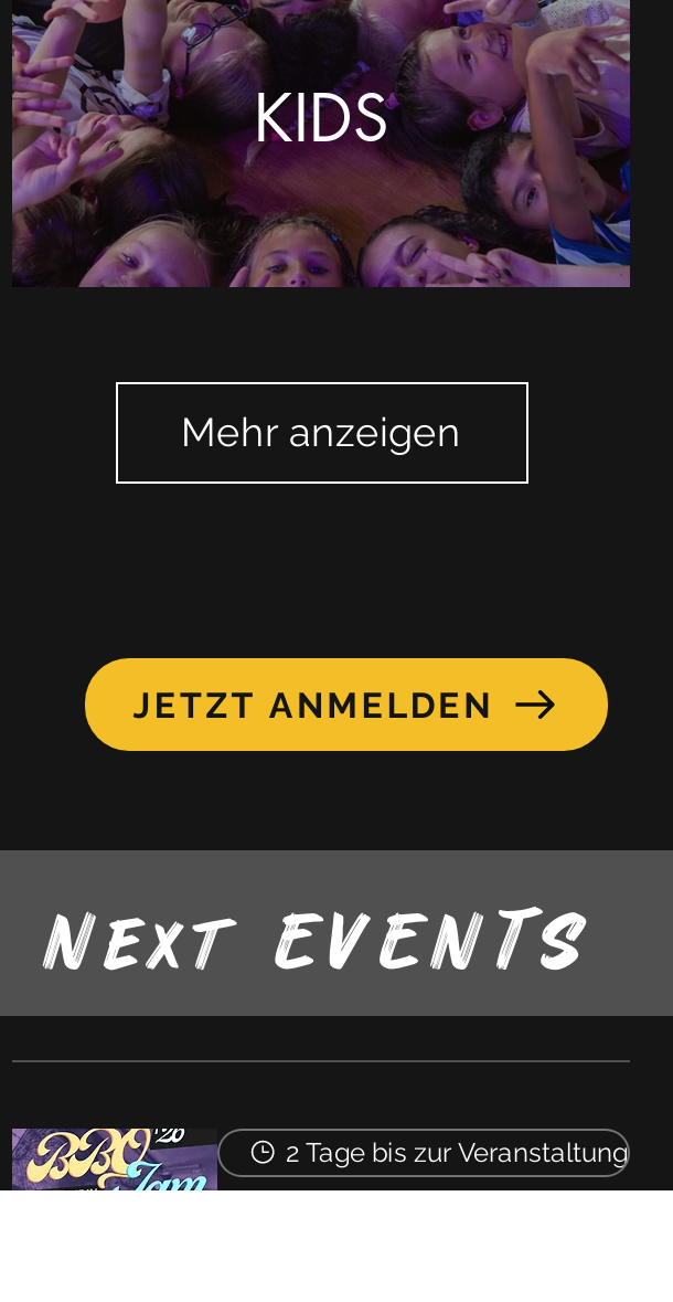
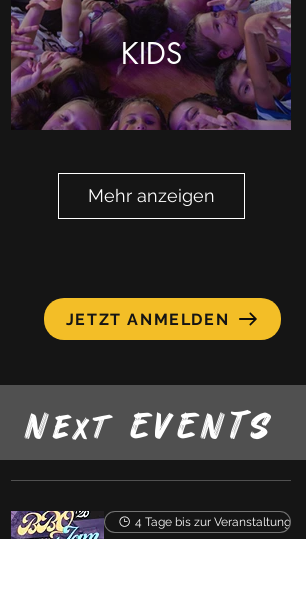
- 2 Tage bis zur Veranstaltung
+ 4 Tage bis zur Veranstaltung
